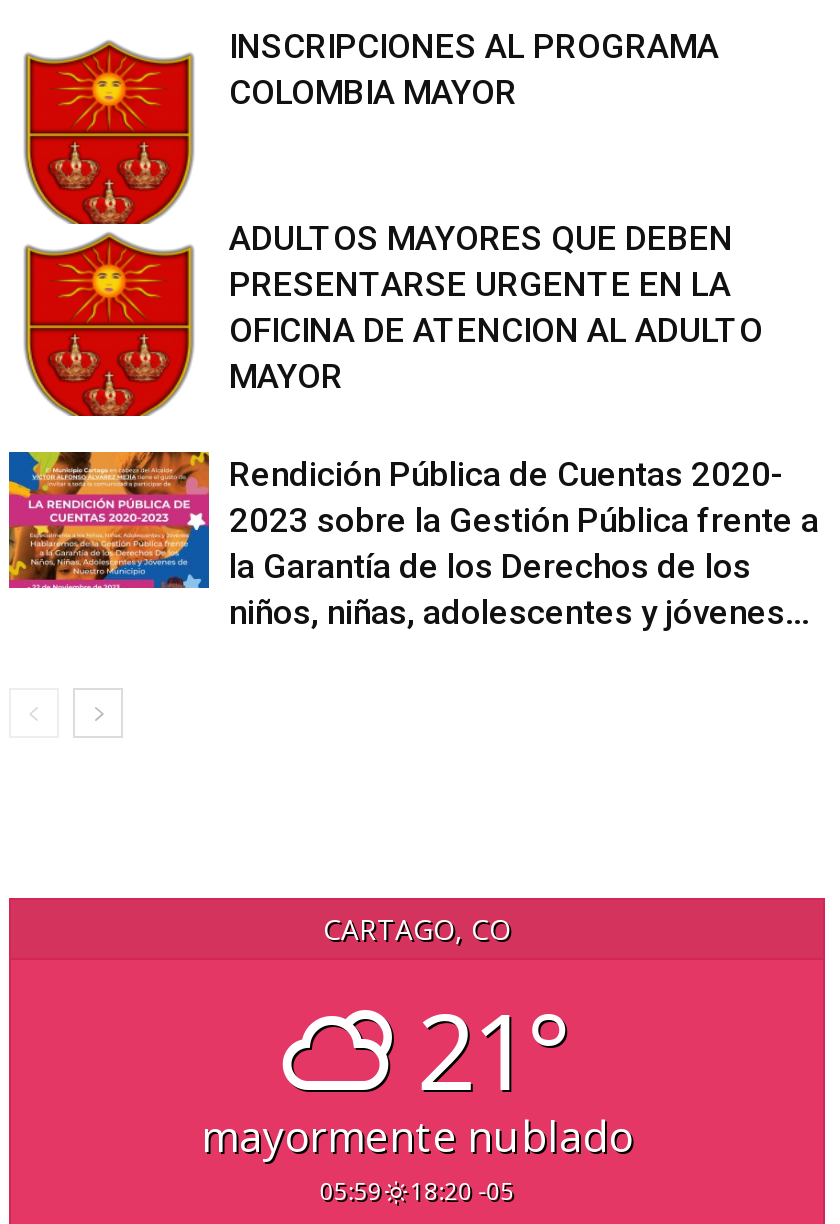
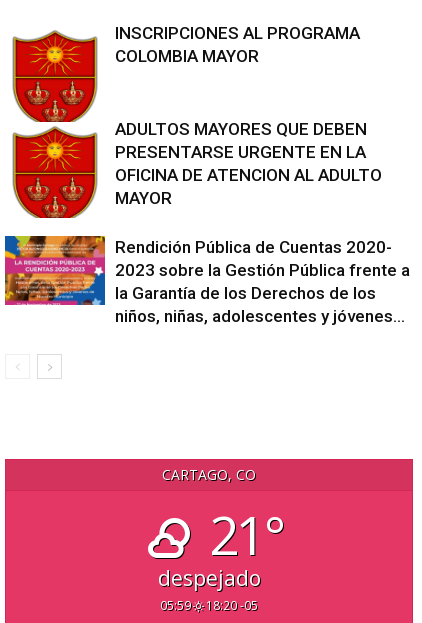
- [image]
- mayormente nublado
+ [image]
+ despejado
